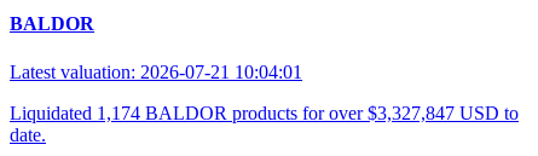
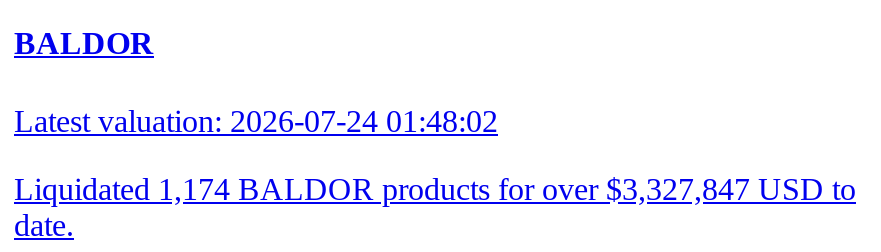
- Latest valuation: 2026-07-21 10:04:01
+ Latest valuation: 2026-07-24 01:48:02
